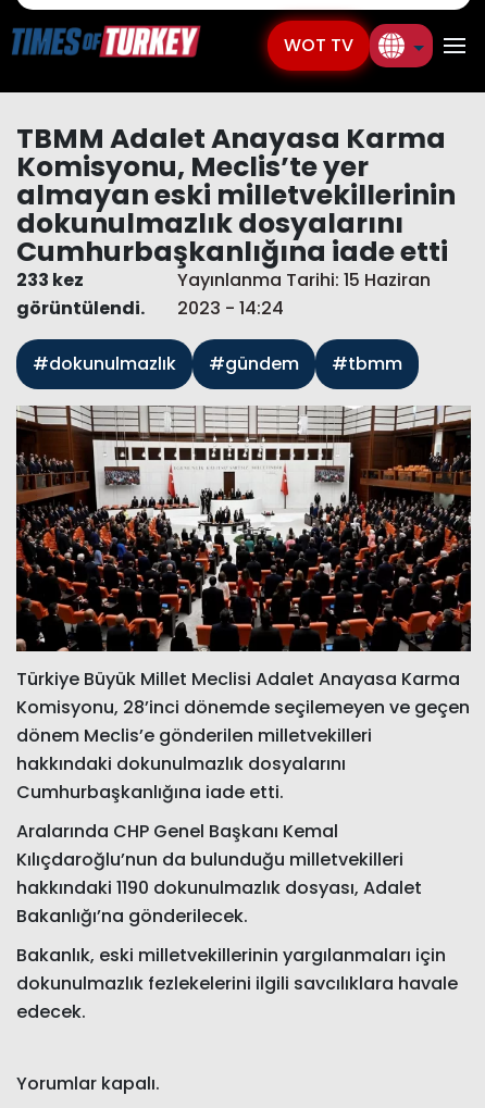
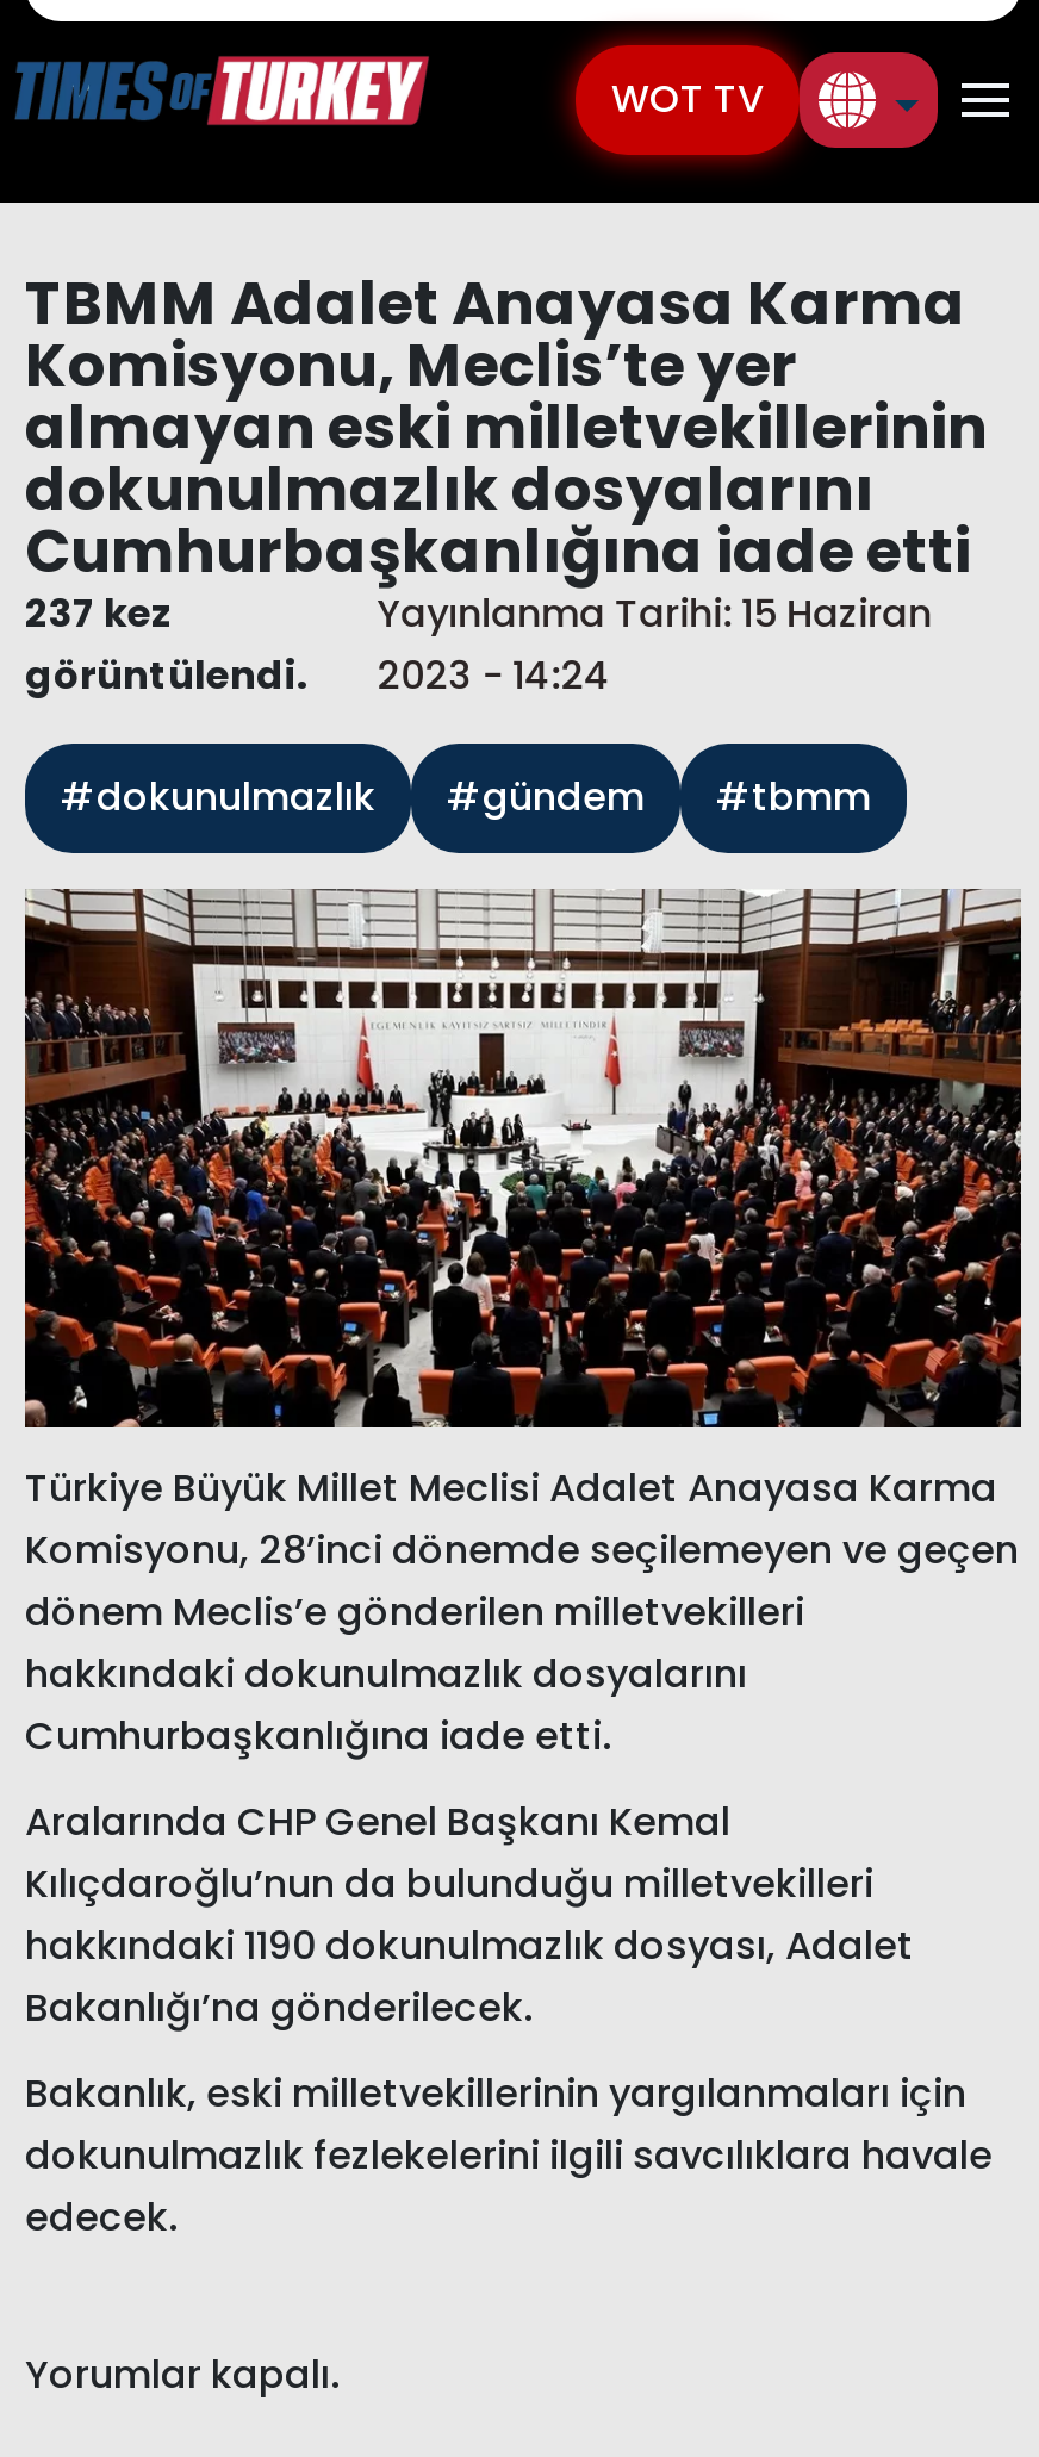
- 233 kez
+ 237 kez
